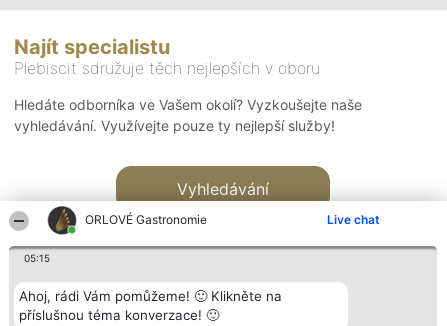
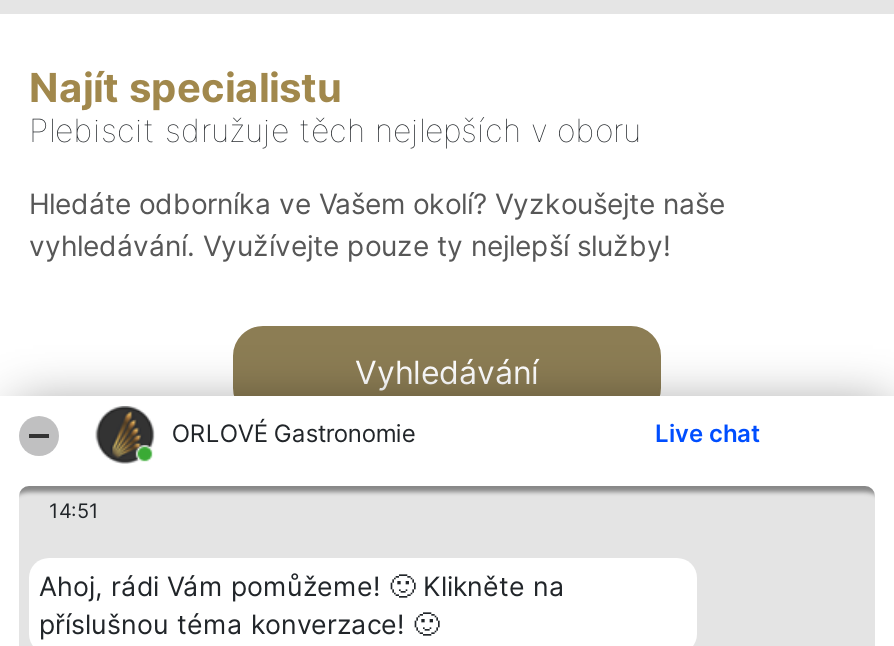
- 05:15
+ 14:51
